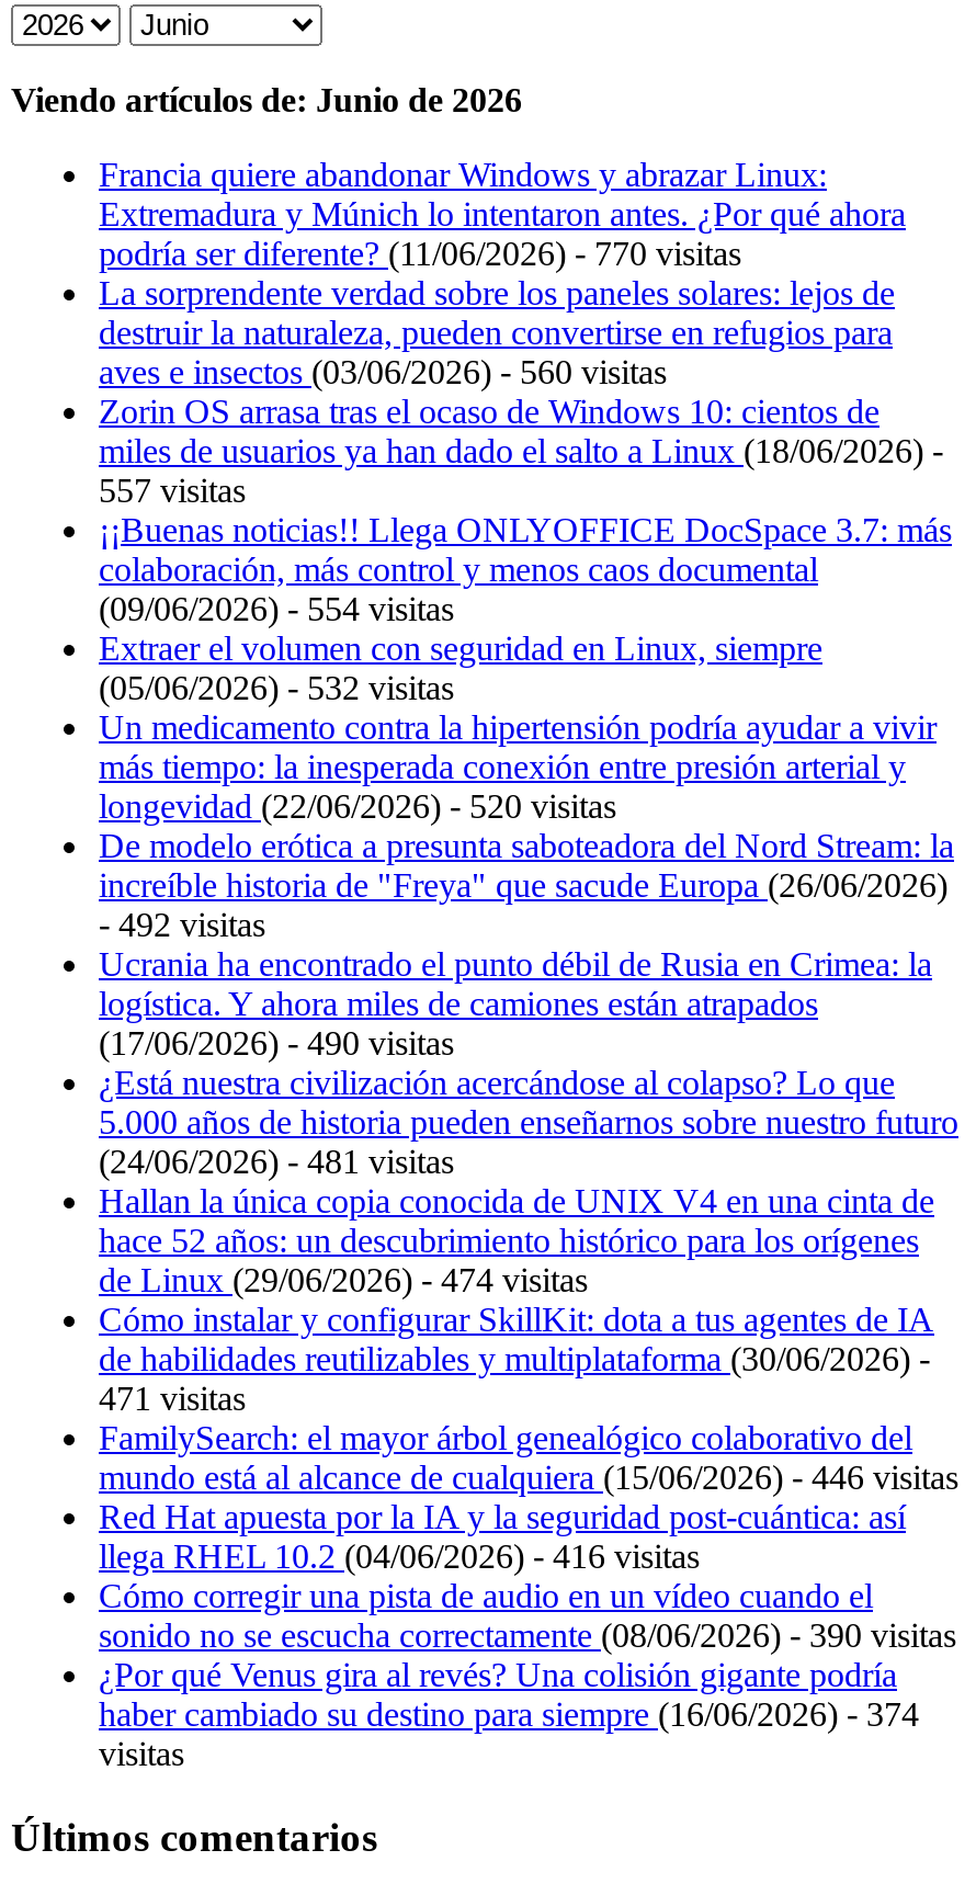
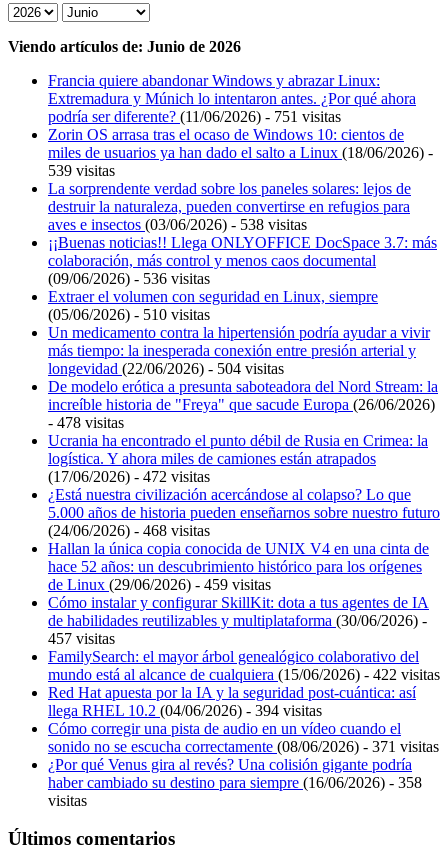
- podría ser diferente? (11/06/2026) - 770 visitas
- aves e insectos (03/06/2026) - 560 visitas
+ podría ser diferente? (11/06/2026) - 751 visitas

moved down: La sorprendente verdad sobre los paneles solares: lejos de | destruir la naturaleza, pueden convertirse en refugios para

moved up: Zorin OS arrasa tras el ocaso de Windows 10: cientos de | miles de usuarios ya han dado el salto a Linux (18/06/2026) -

- 557 visitas
+ 539 visitas
+ aves e insectos (03/06/2026) - 538 visitas

- (09/06/2026) - 554 visitas
+ (09/06/2026) - 536 visitas

- (05/06/2026) - 532 visitas
+ (05/06/2026) - 510 visitas

- longevidad (22/06/2026) - 520 visitas
+ longevidad (22/06/2026) - 504 visitas

- - 492 visitas
+ - 478 visitas

- (17/06/2026) - 490 visitas
+ (17/06/2026) - 472 visitas

- (24/06/2026) - 481 visitas
+ (24/06/2026) - 468 visitas

- de Linux (29/06/2026) - 474 visitas
+ de Linux (29/06/2026) - 459 visitas

- 471 visitas
+ 457 visitas

- mundo está al alcance de cualquiera (15/06/2026) - 446 visitas
+ mundo está al alcance de cualquiera (15/06/2026) - 422 visitas

- llega RHEL 10.2(04/06/2026) - 416 visitas
+ llega RHEL 10.2(04/06/2026) - 394 visitas

- sonido no se escucha correctamente (08/06/2026) - 390 visitas
+ sonido no se escucha correctamente (08/06/2026) - 371 visitas

- haber cambiado su destino para siempre (16/06/2026) - 374
+ haber cambiado su destino para siempre (16/06/2026) - 358
